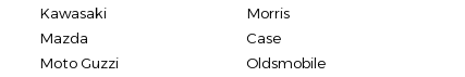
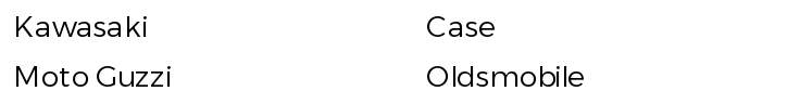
- Morris
- Mazda
